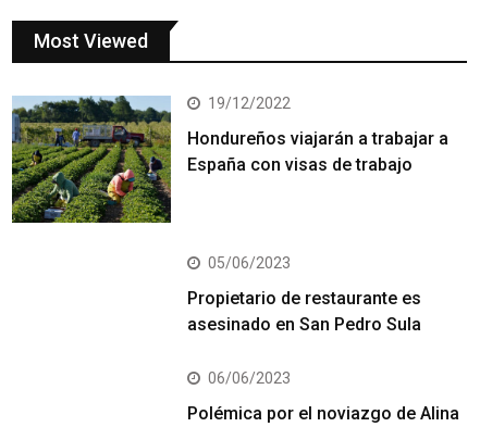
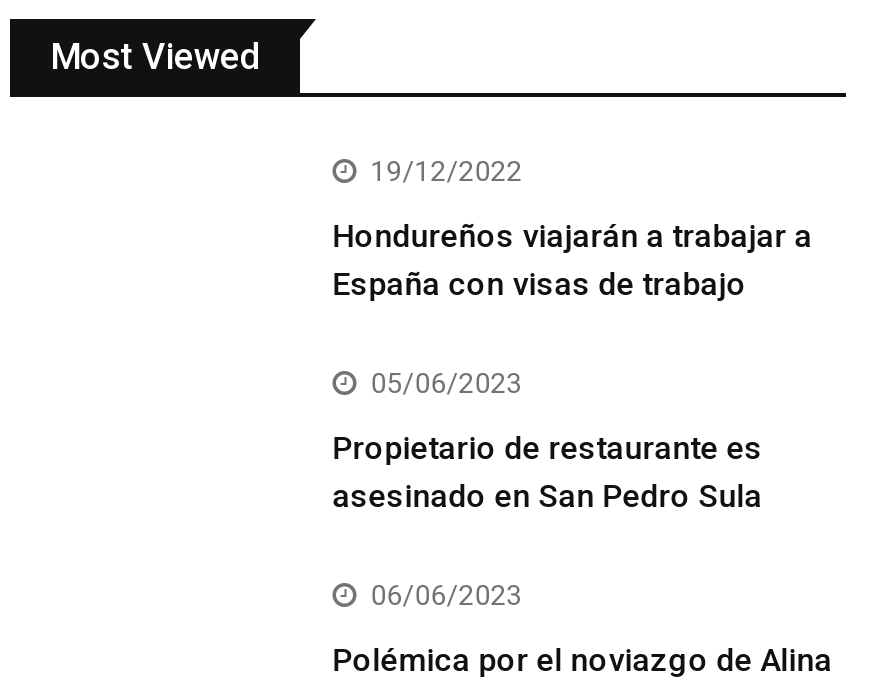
- [image]
